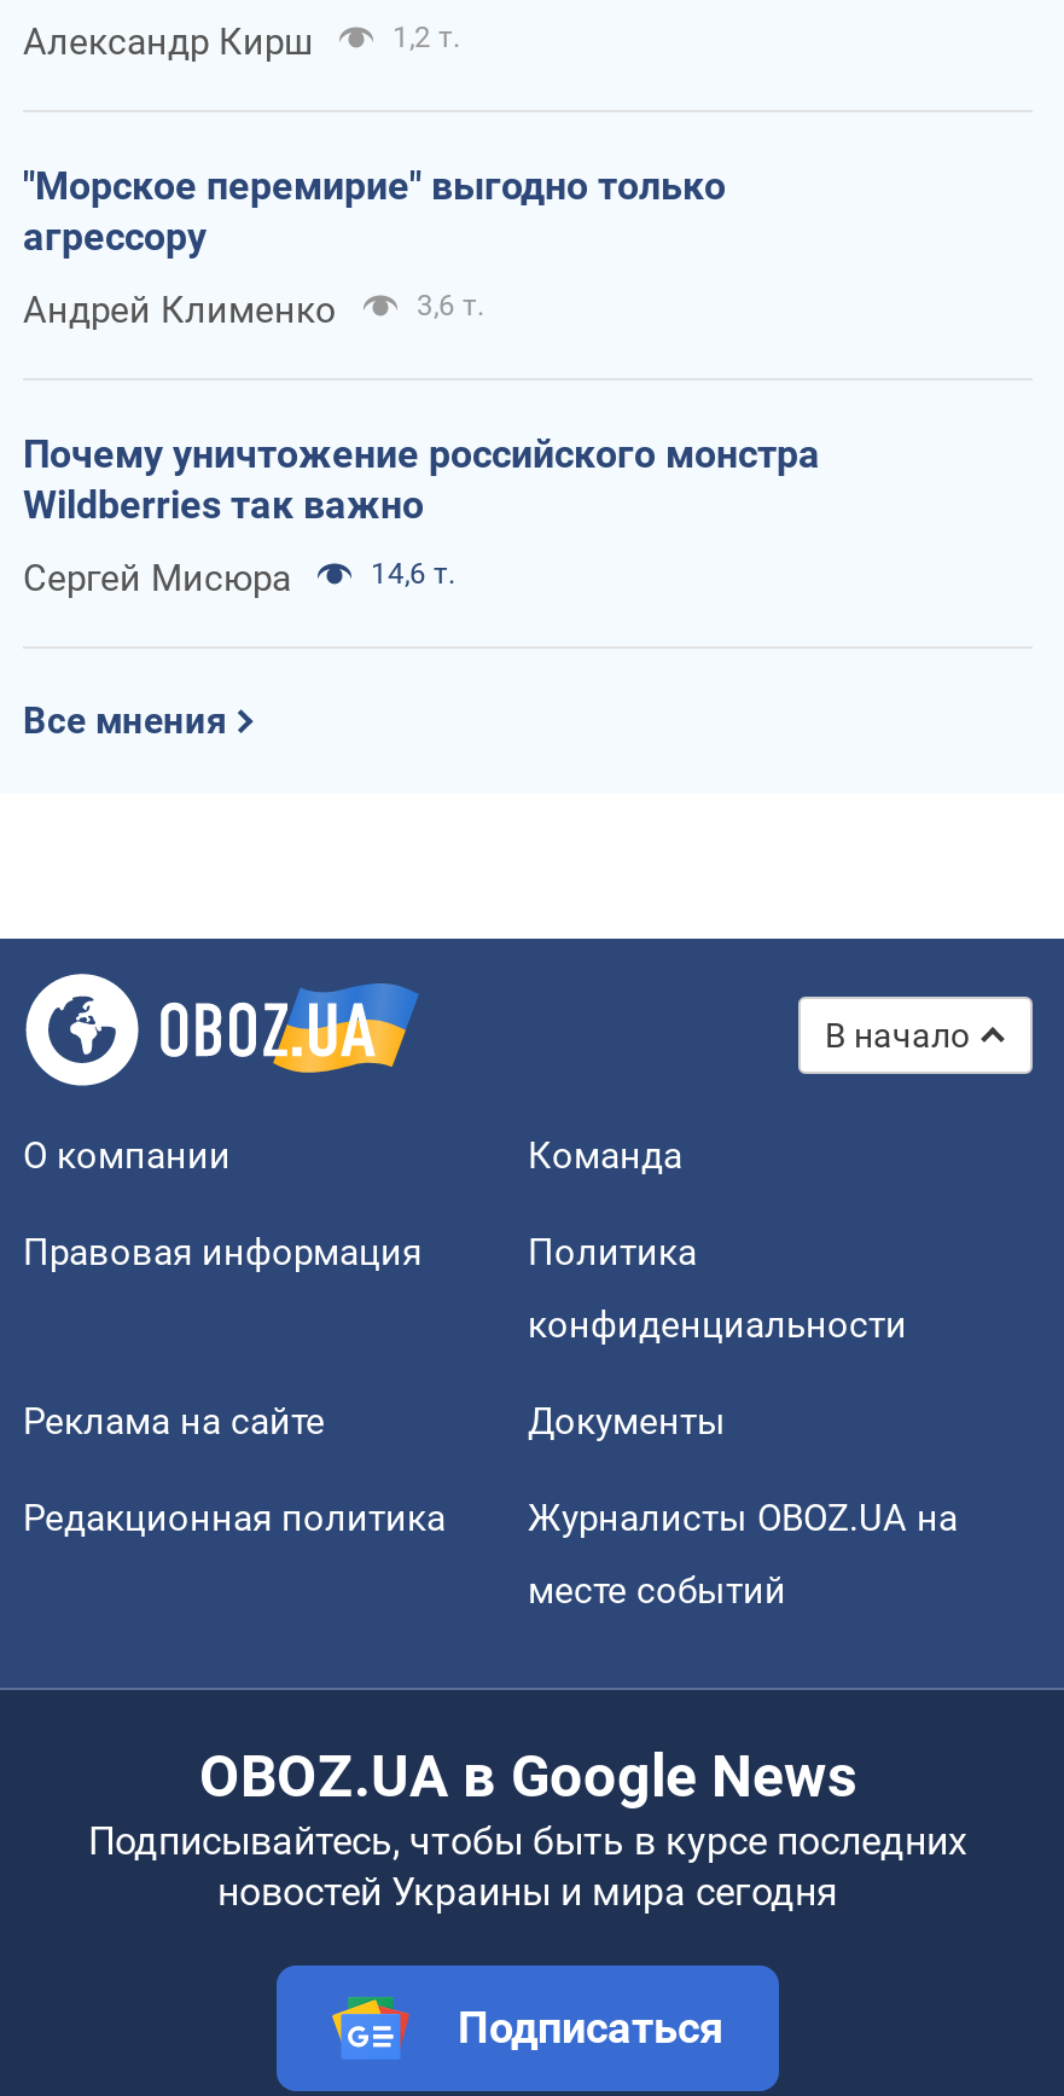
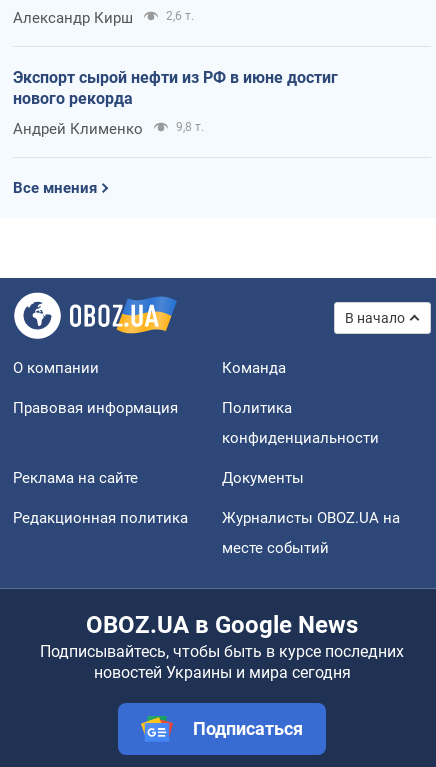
- 1,2 т.
+ 2,6 т.

- "Морское перемирие" выгодно только
- агрессору
+ Экспорт сырой нефти из РФ в июне достиг
+ нового рекорда

- 3,6 т.
- Почему уничтожение российского монстра
- Wildberries так важно
- Сергей Мисюра
- 14,6 т.
+ 9,8 т.
